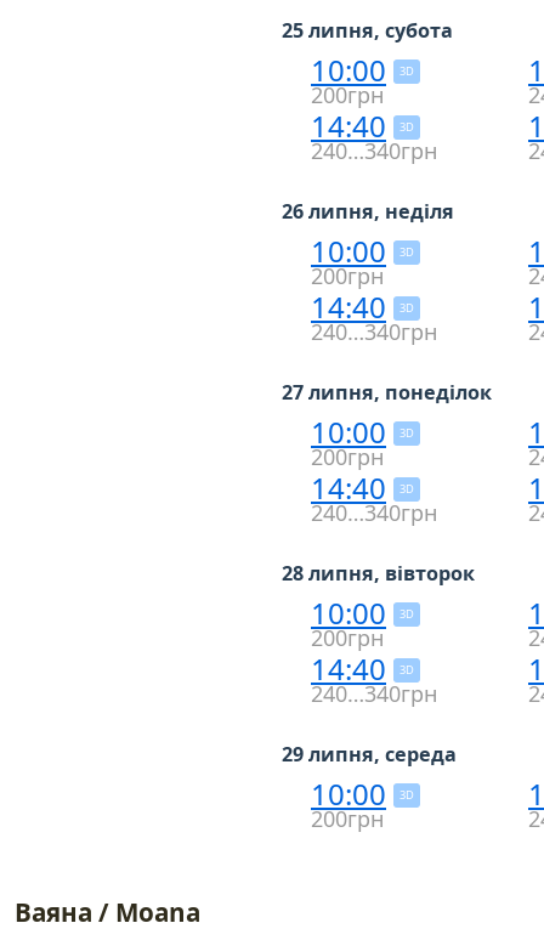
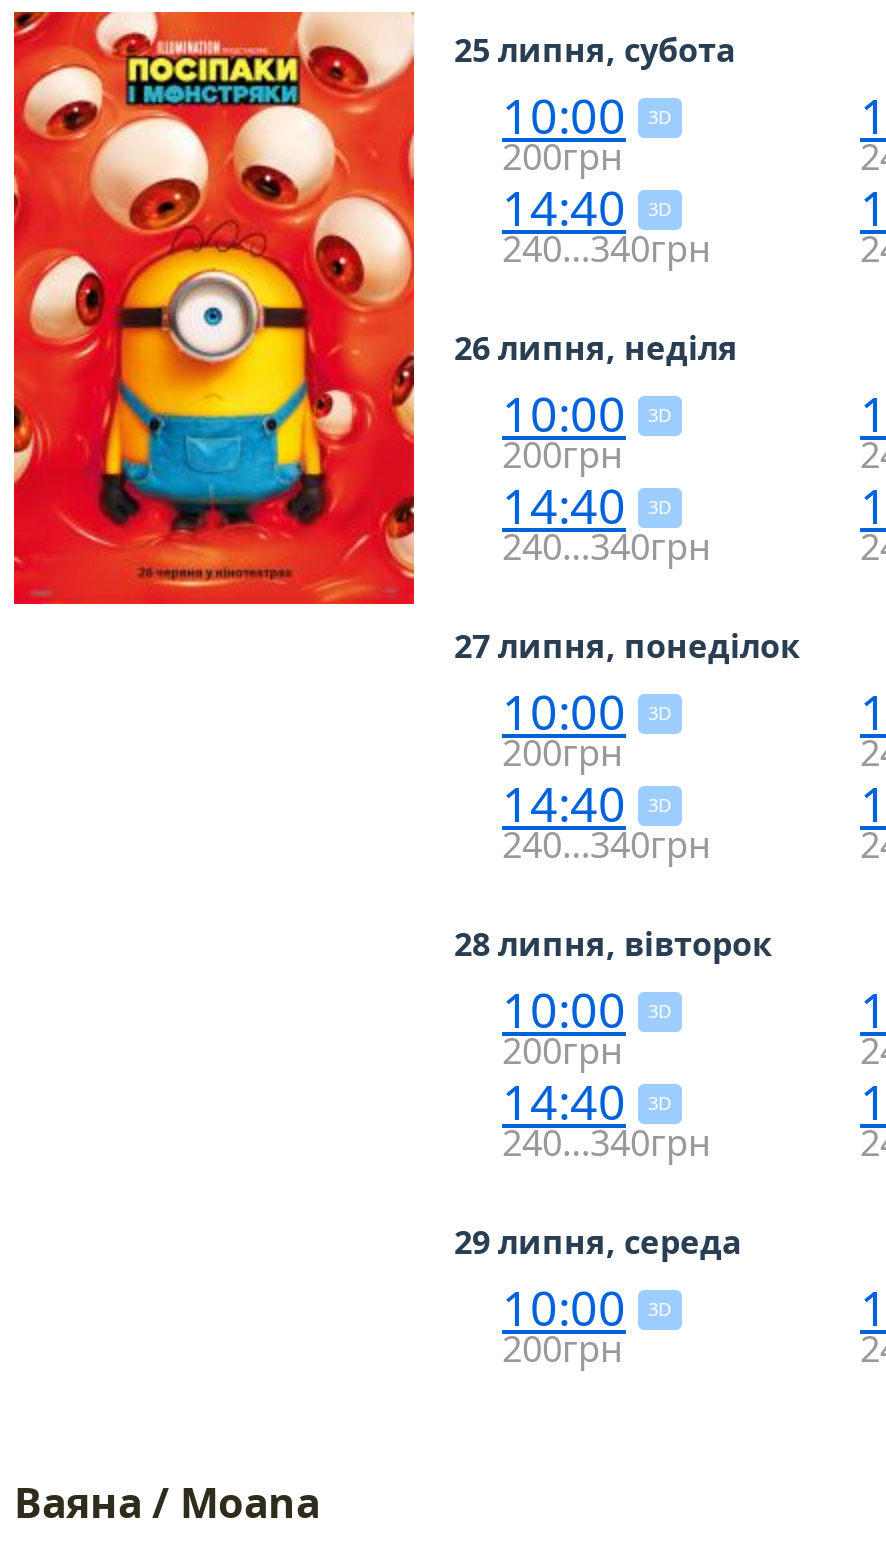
+ [image]
